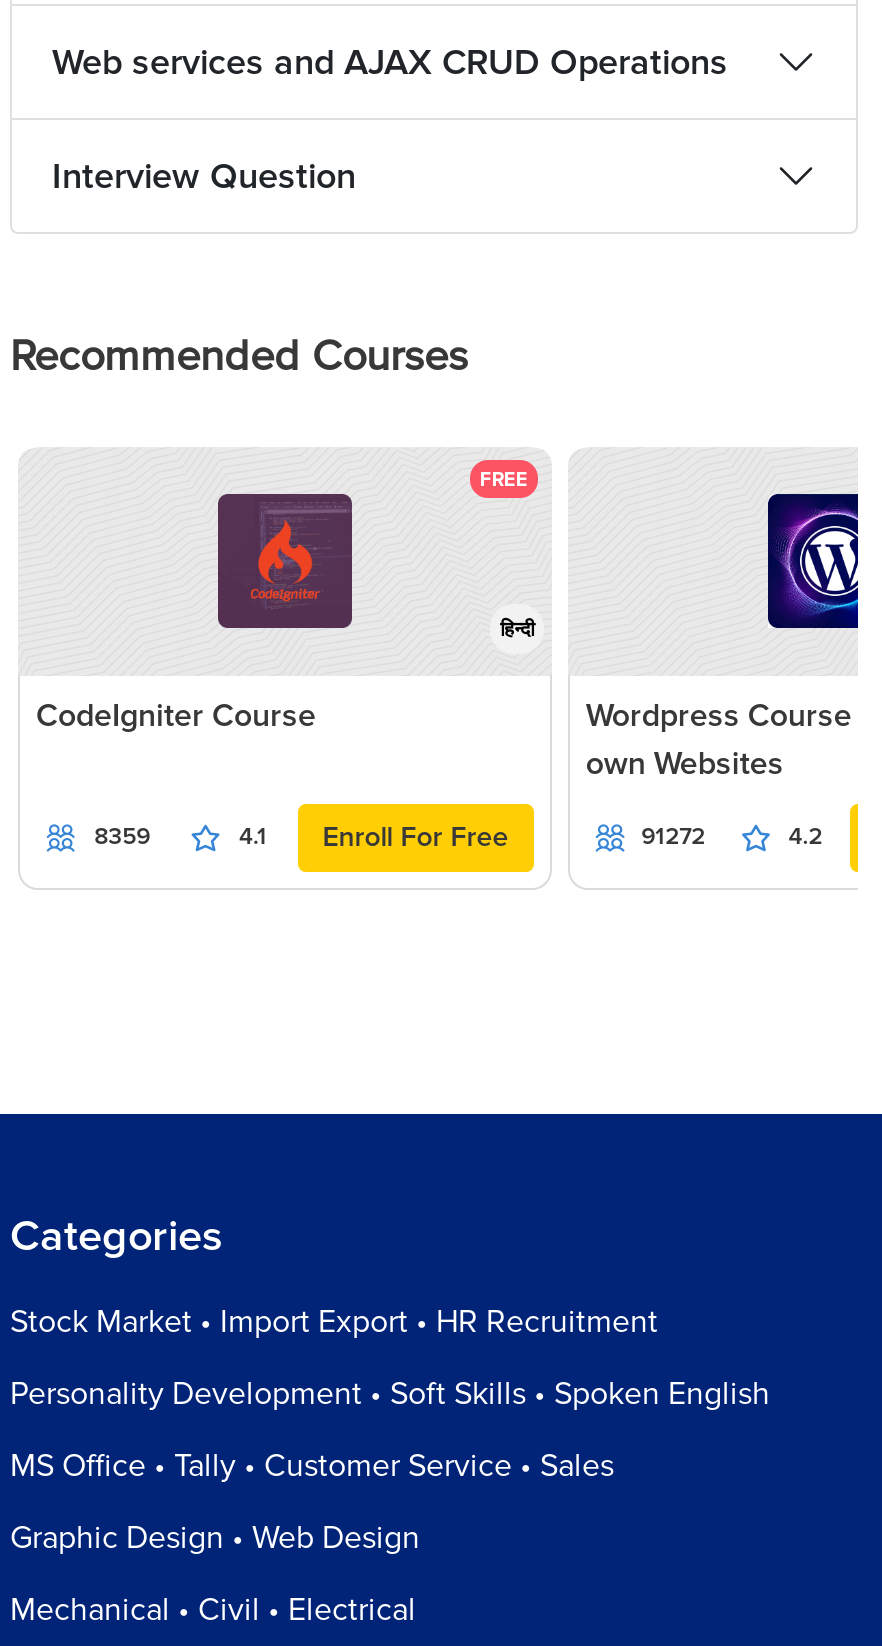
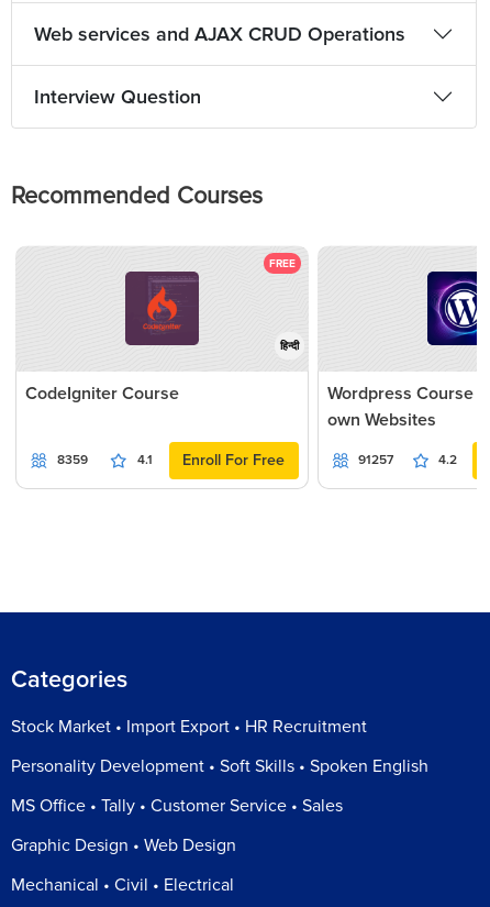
- 91272
+ 91257
